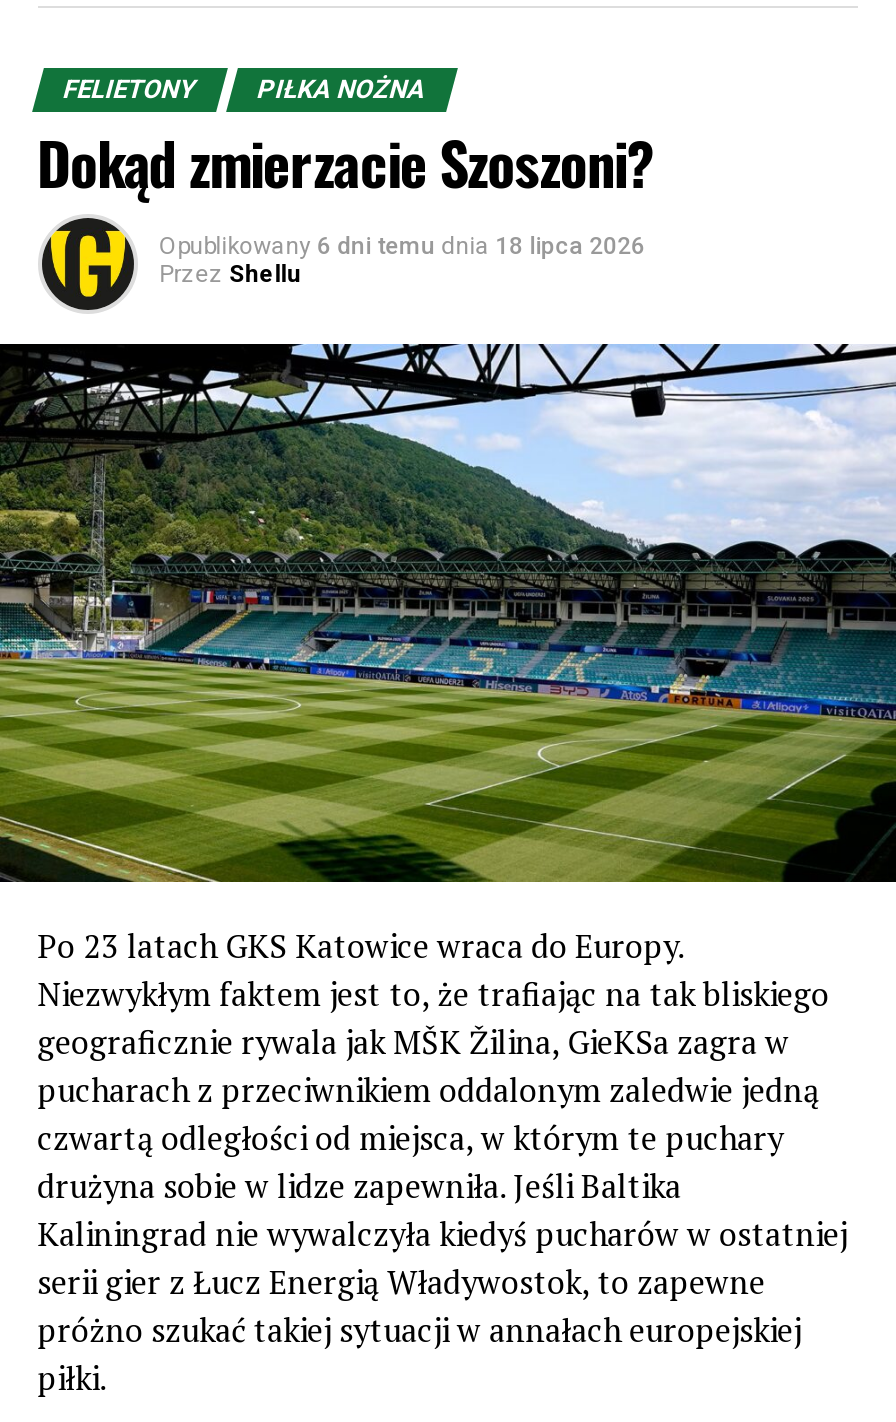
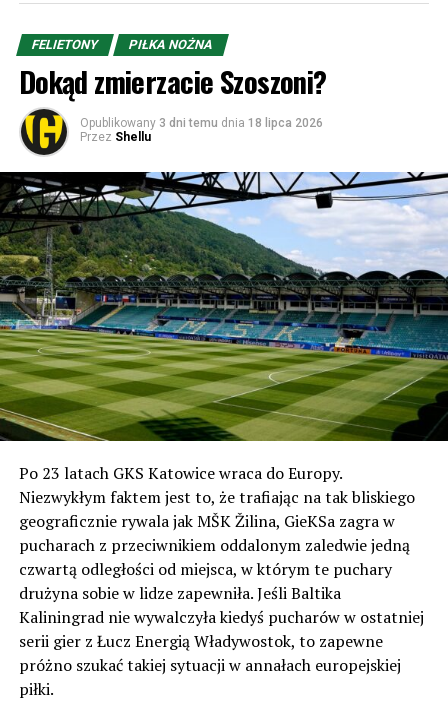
- Opublikowany 6 dni temu dnia 18 lipca 2026
+ Opublikowany 3 dni temu dnia 18 lipca 2026
